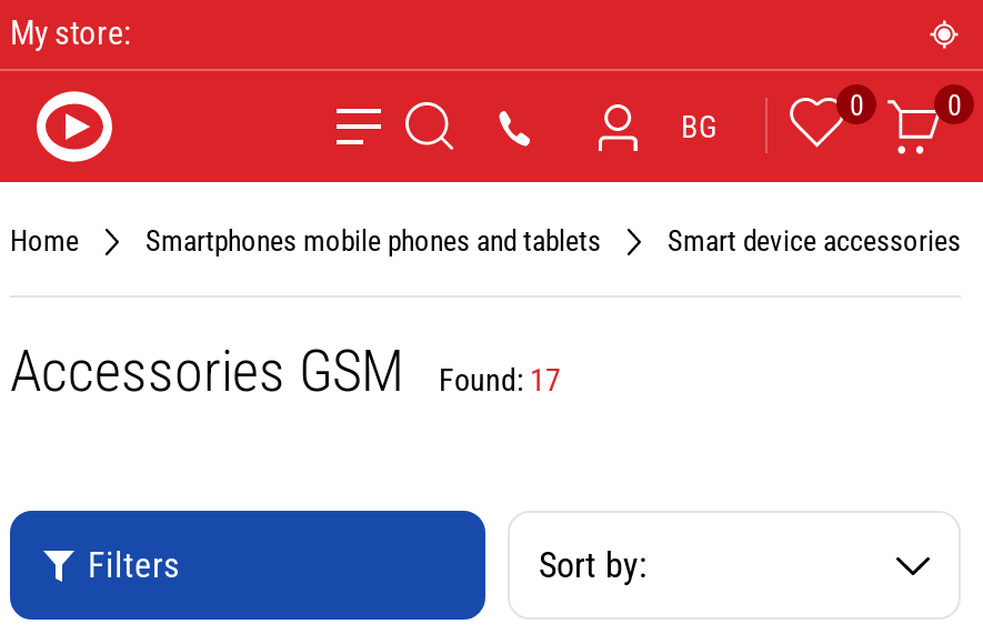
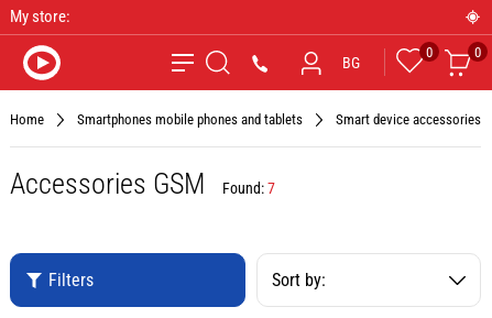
- Accessories GSM Found: 17
+ Accessories GSM Found: 7
